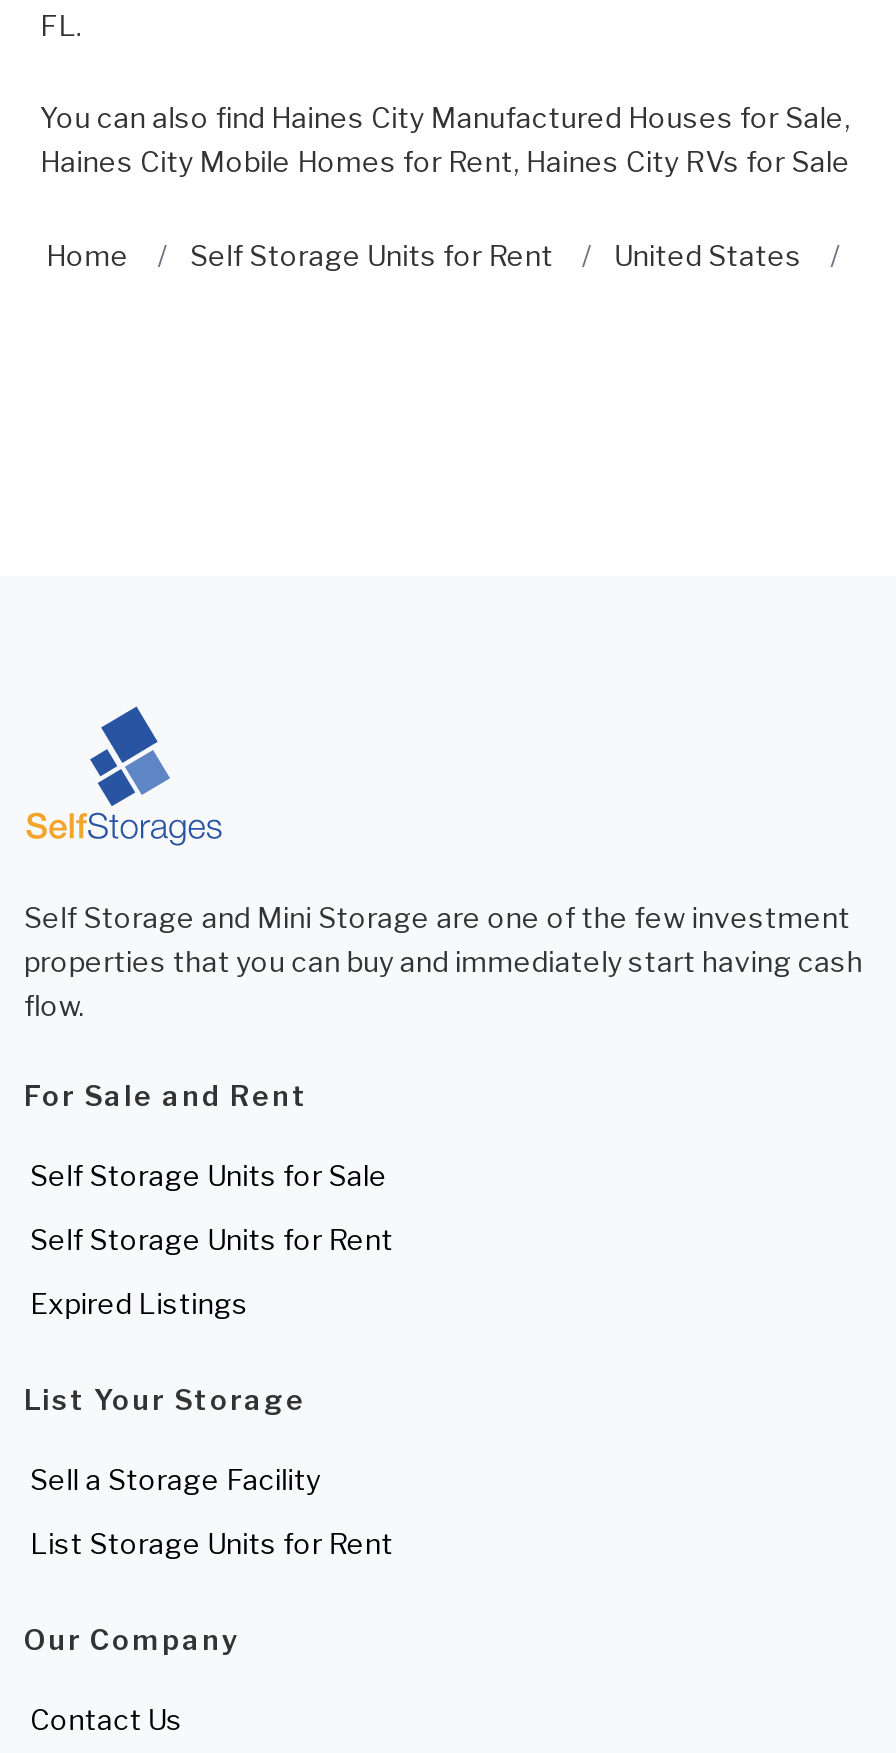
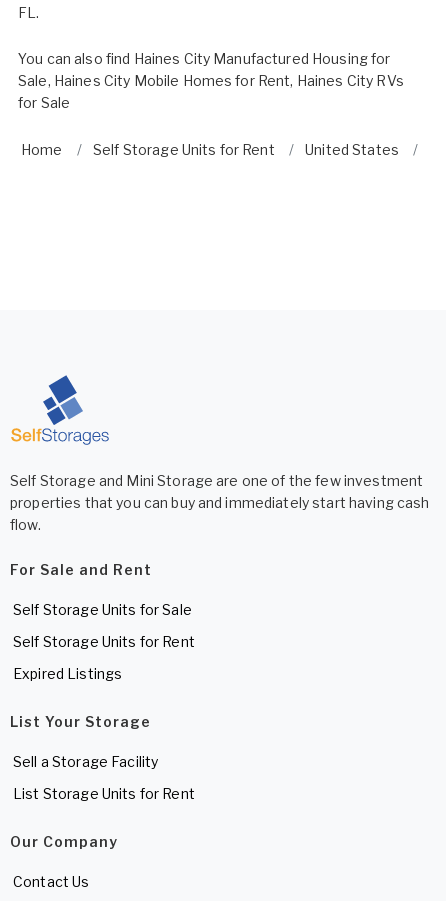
- You can also find Haines City Manufactured Houses for Sale,
- Haines City Mobile Homes for Rent, Haines City RVs for Sale
+ You can also find Haines City Manufactured Housing for
+ Sale, Haines City Mobile Homes for Rent, Haines City RVs
+ for Sale
